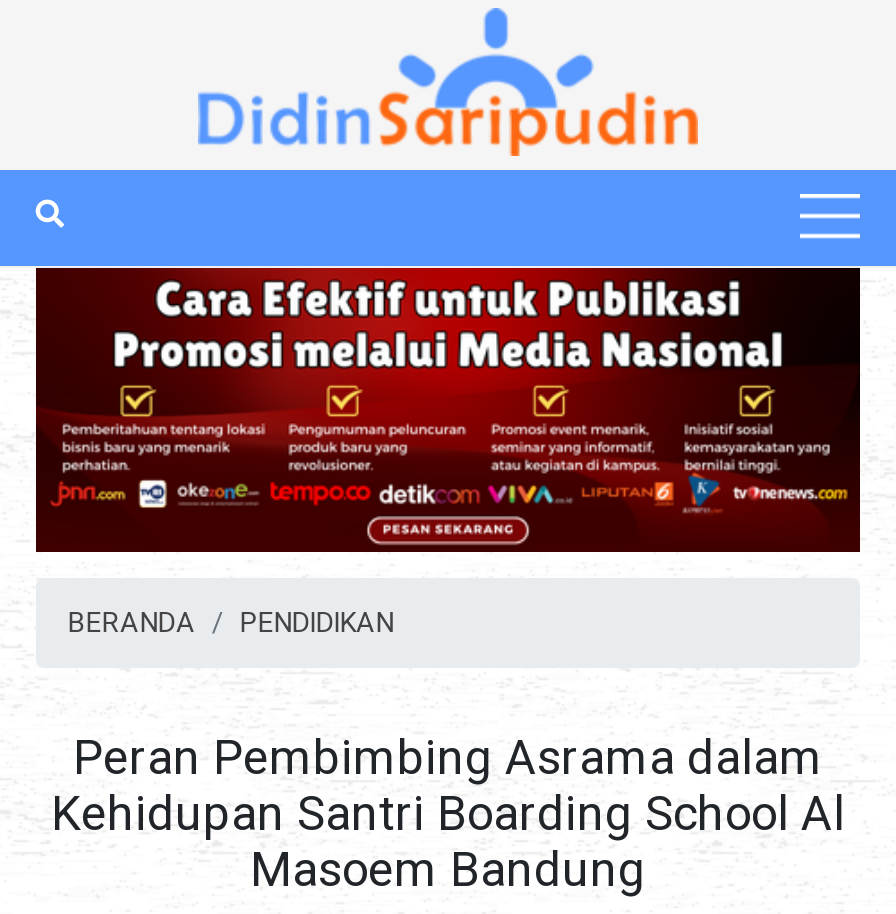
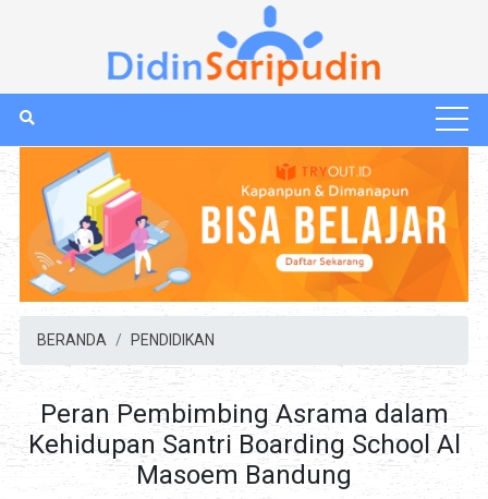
- [image]
+ [image]
